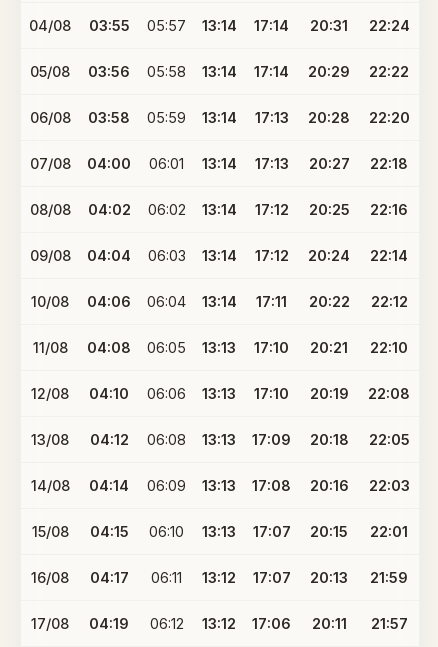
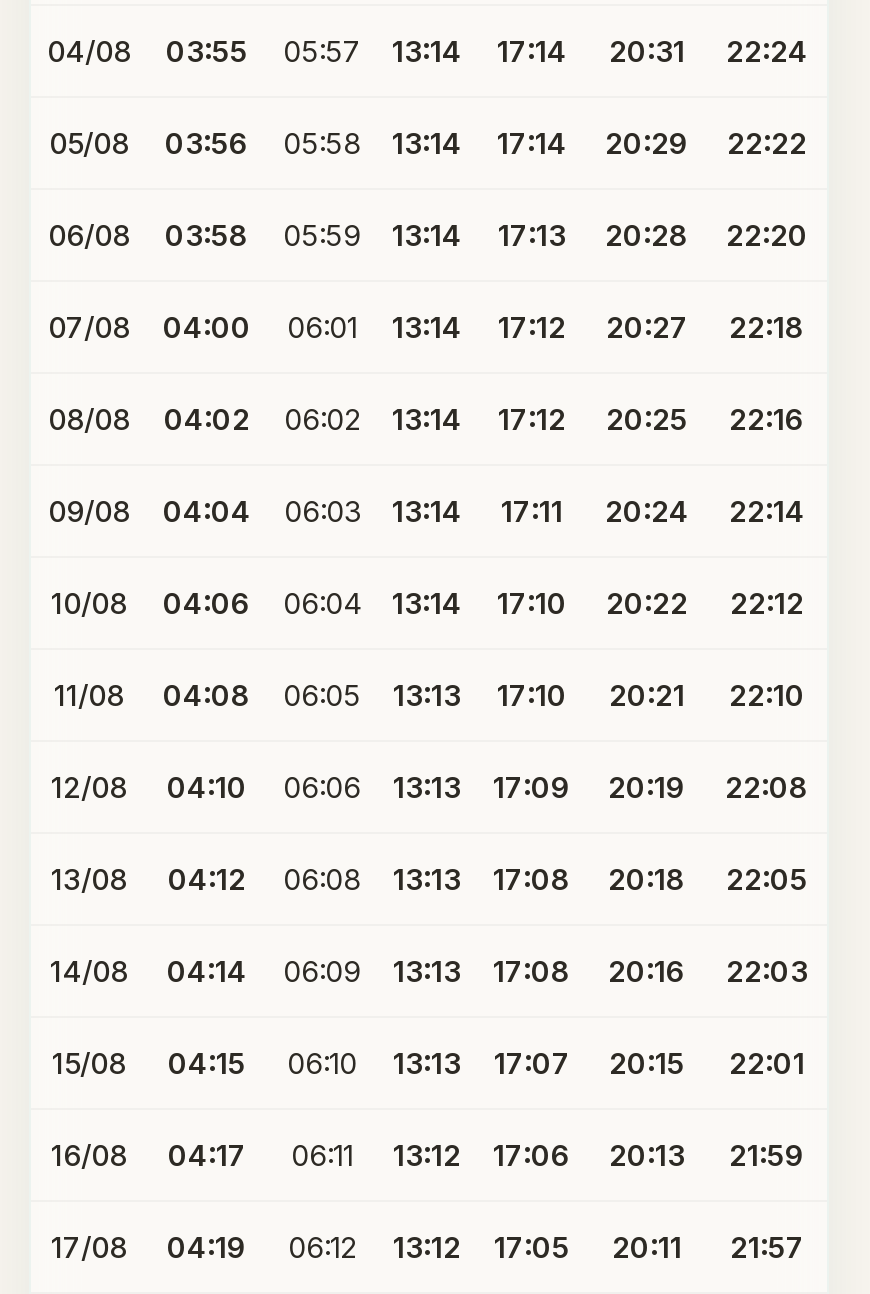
- 07/08 04:00 06:01 13:14 17:13 20:27 22:18
+ 07/08 04:00 06:01 13:14 17:12 20:27 22:18

- 09/08 04:04 06:03 13:14 17:12 20:24 22:14
+ 09/08 04:04 06:03 13:14 17:11 20:24 22:14

- 10/08 04:06 06:04 13:14 17:11 20:22 22:12
+ 10/08 04:06 06:04 13:14 17:10 20:22 22:12

- 12/08 04:10 06:06 13:13 17:10 20:19 22:08
+ 12/08 04:10 06:06 13:13 17:09 20:19 22:08

- 13/08 04:12 06:08 13:13 17:09 20:18 22:05
+ 13/08 04:12 06:08 13:13 17:08 20:18 22:05

- 16/08 04:17 06:11 13:12 17:07 20:13 21:59
+ 16/08 04:17 06:11 13:12 17:06 20:13 21:59

- 17/08 04:19 06:12 13:12 17:06 20:11 21:57
+ 17/08 04:19 06:12 13:12 17:05 20:11 21:57
